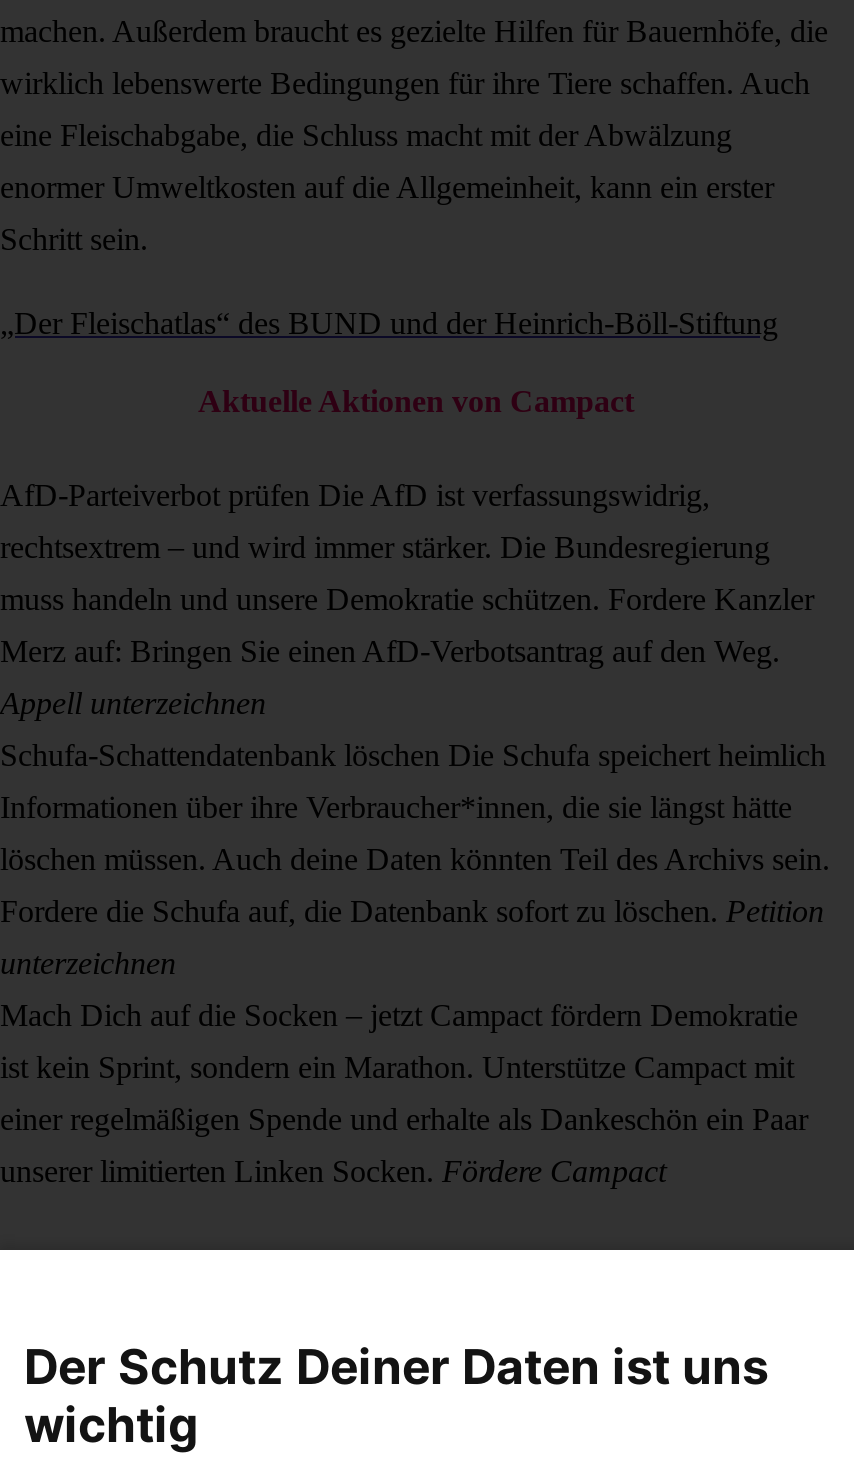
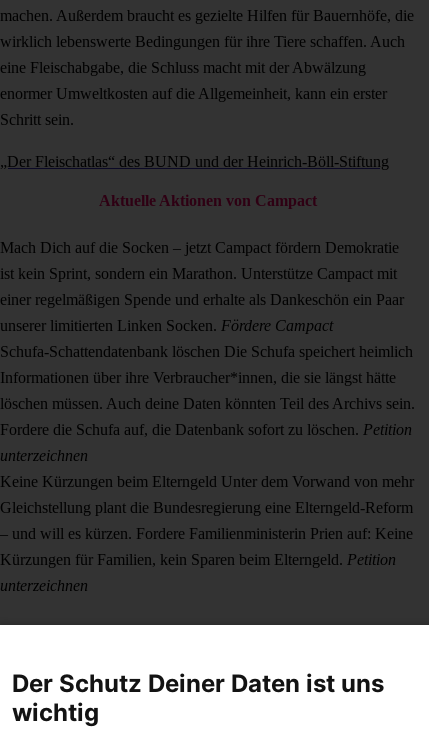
- AfD-Parteiverbot prüfen Die AfD ist verfassungswidrig,
- rechtsextrem – und wird immer stärker. Die Bundesregierung
- muss handeln und unsere Demokratie schützen. Fordere Kanzler
- Merz auf: Bringen Sie einen AfD-Verbotsantrag auf den Weg.
- Appell unterzeichnen

moved up: Schufa-Schattendatenbank löschen Die Schufa speichert heimlich | Informationen über ihre Verbraucher*innen, die sie längst hätte | löschen müssen. Auch deine Daten könnten Teil des Archivs sein. | Fordere die Schufa auf, die Datenbank sofort zu löschen. Petition | unterzeichnen

+ Keine Kürzungen beim Elterngeld Unter dem Vorwand von mehr
+ Gleichstellung plant die Bundesregierung eine Elterngeld-Reform
+ – und will es kürzen. Fordere Familienministerin Prien auf: Keine
+ Kürzungen für Familien, kein Sparen beim Elterngeld. Petition
+ unterzeichnen

moved up: Mach Dich auf die Socken – jetzt Campact fördern Demokratie | ist kein Sprint, sondern ein Marathon. Unterstütze Campact mit | einer regelmäßigen Spende und erhalte als Dankeschön ein Paar | unserer limitierten Linken Socken. Fördere Campact
